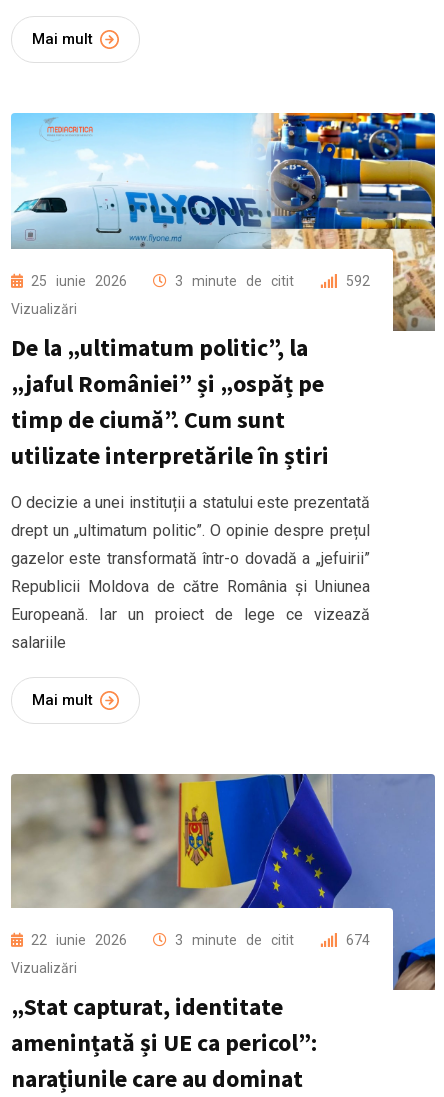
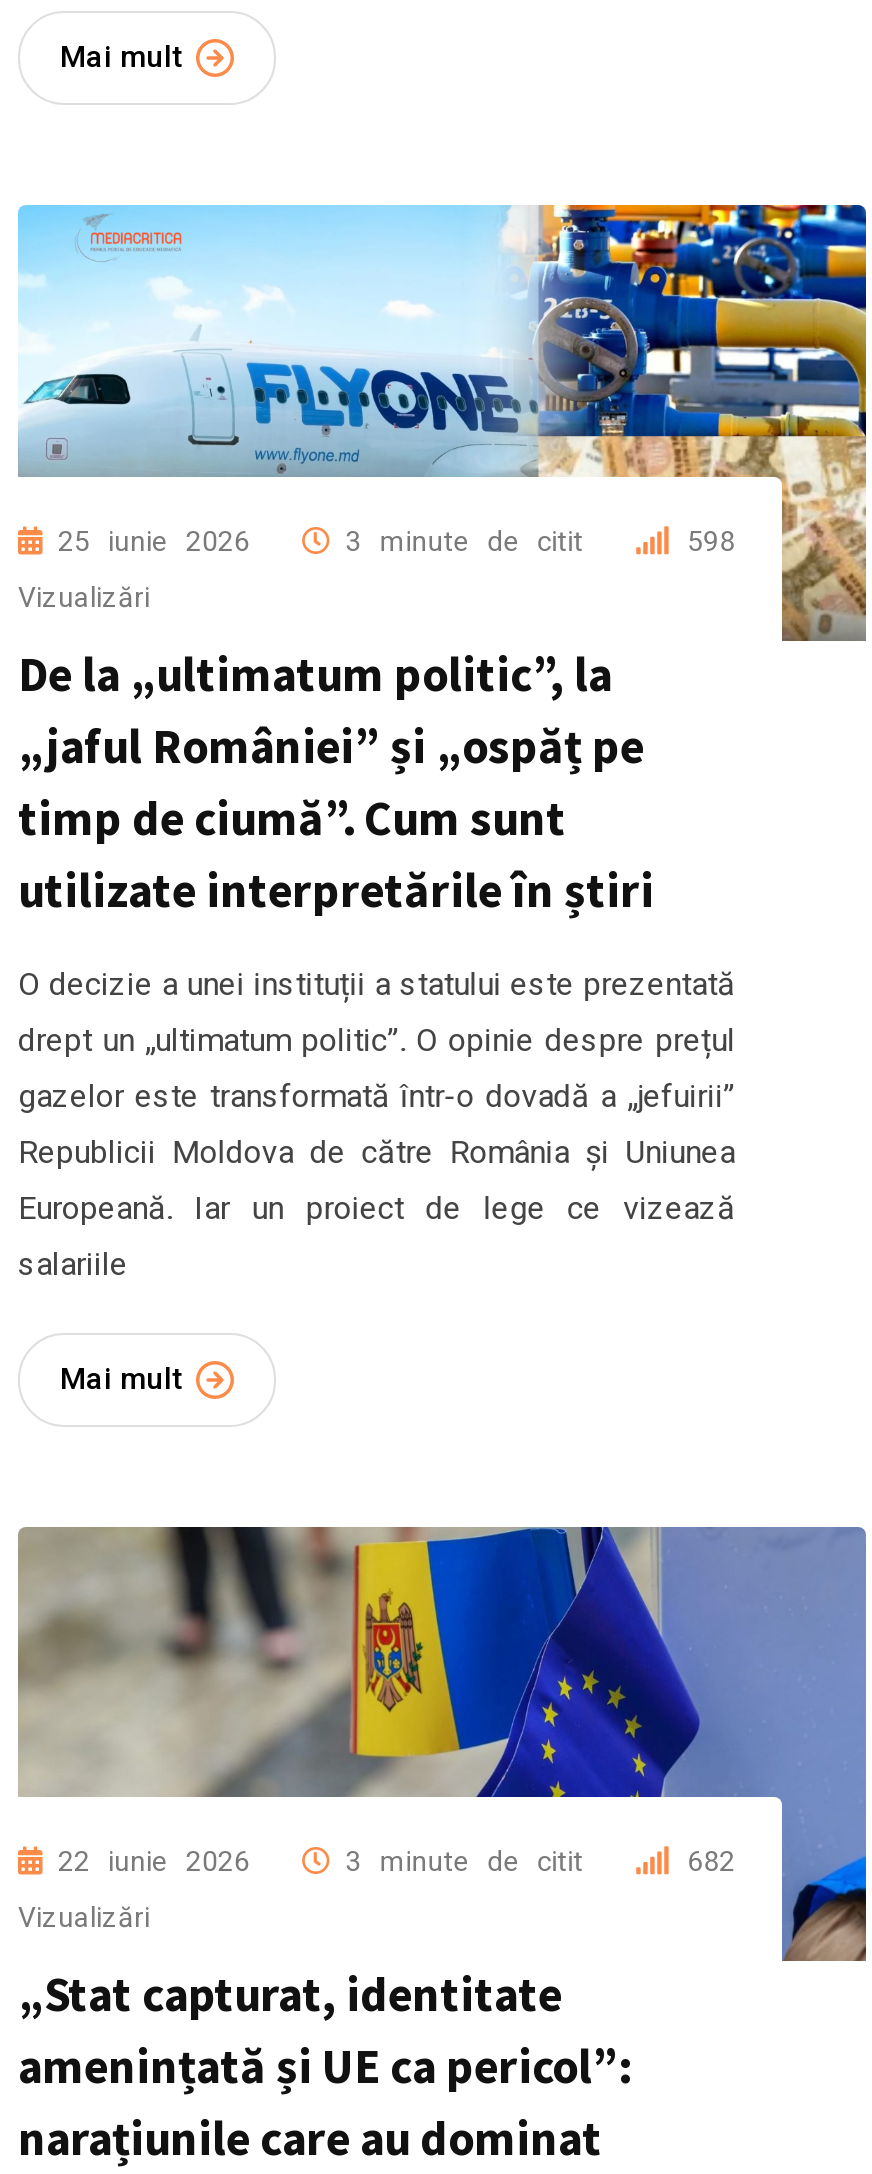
- 592
+ 598

- 674
+ 682
